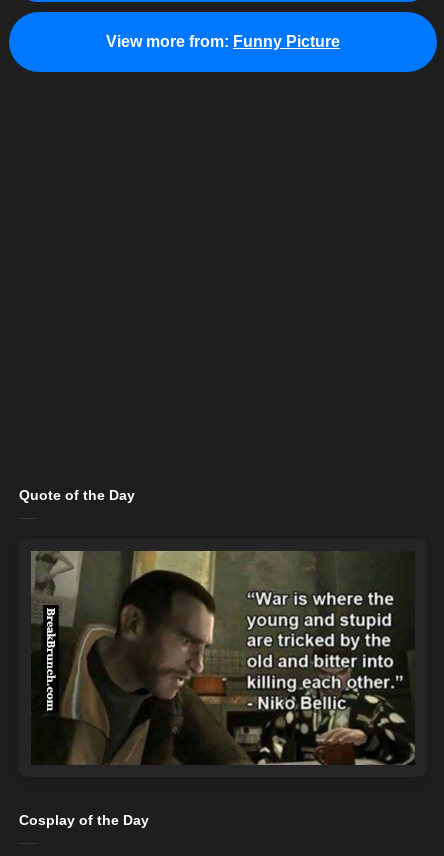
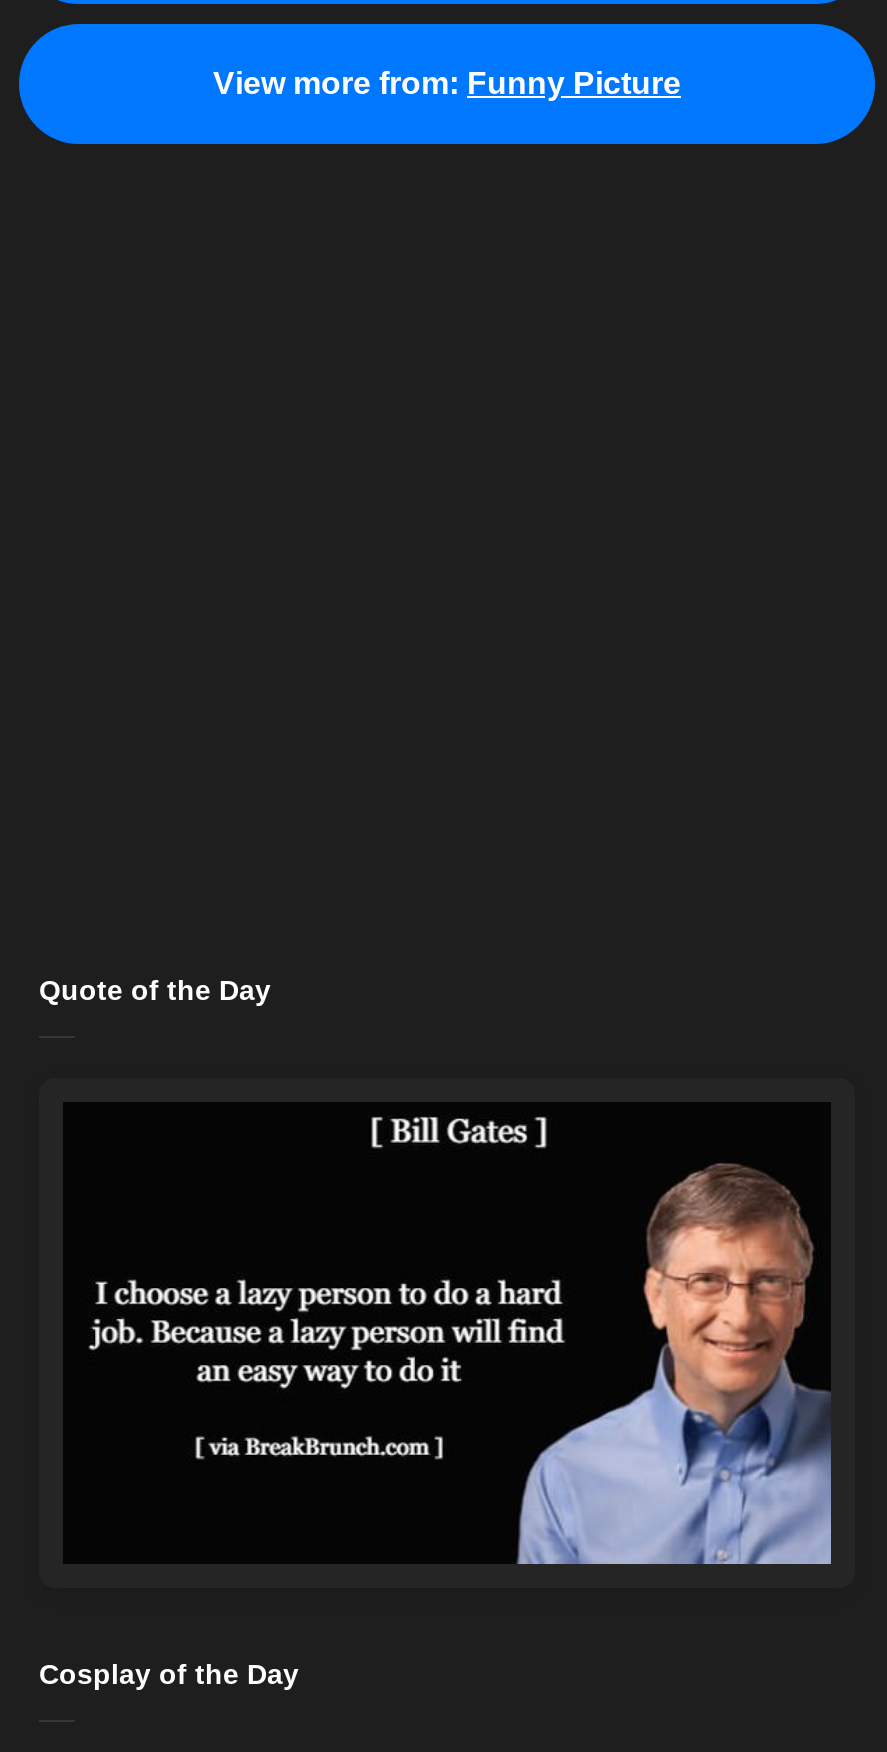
- [image]
+ [image]
